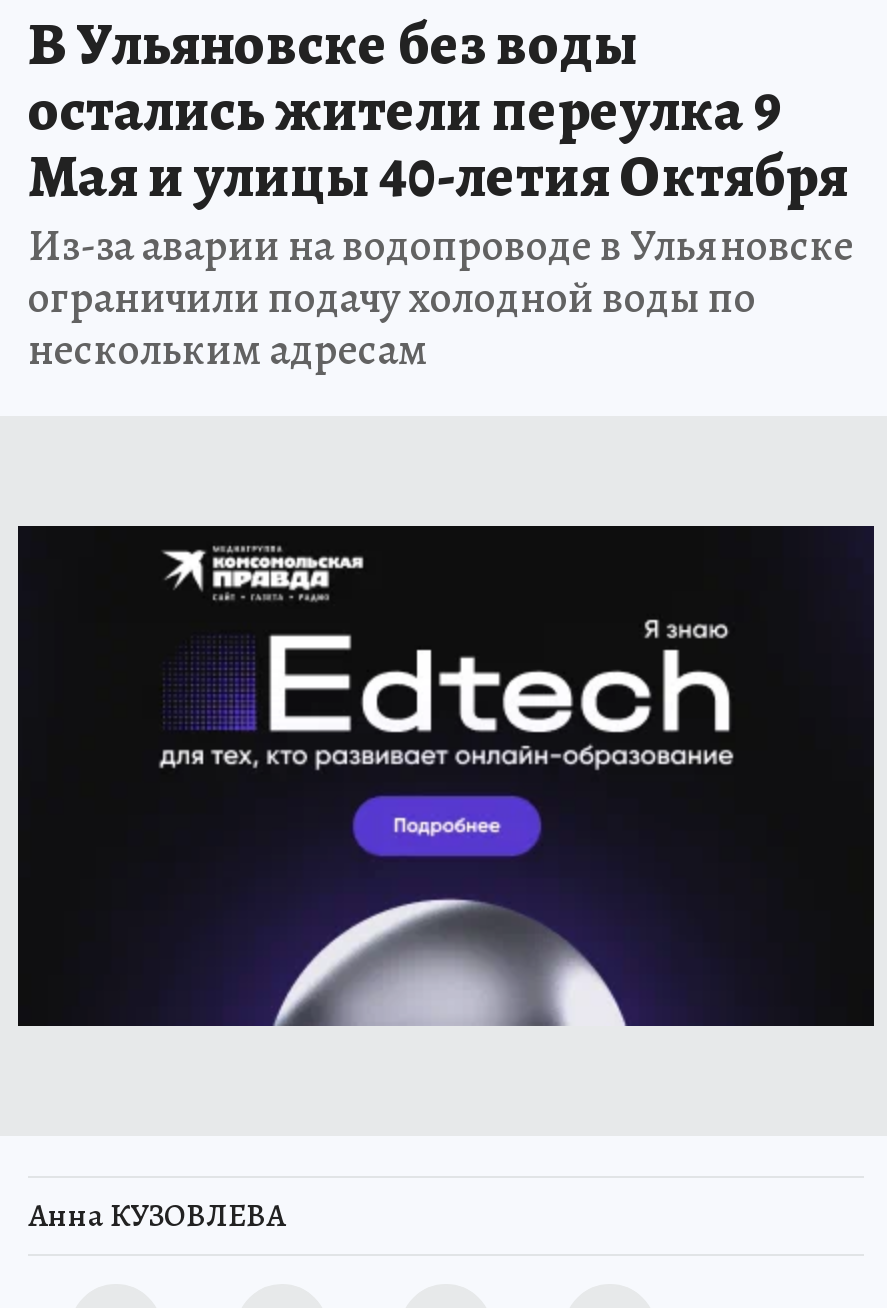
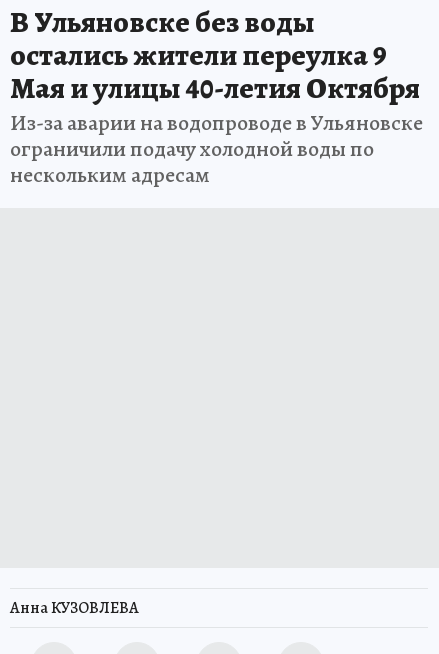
- [image]
